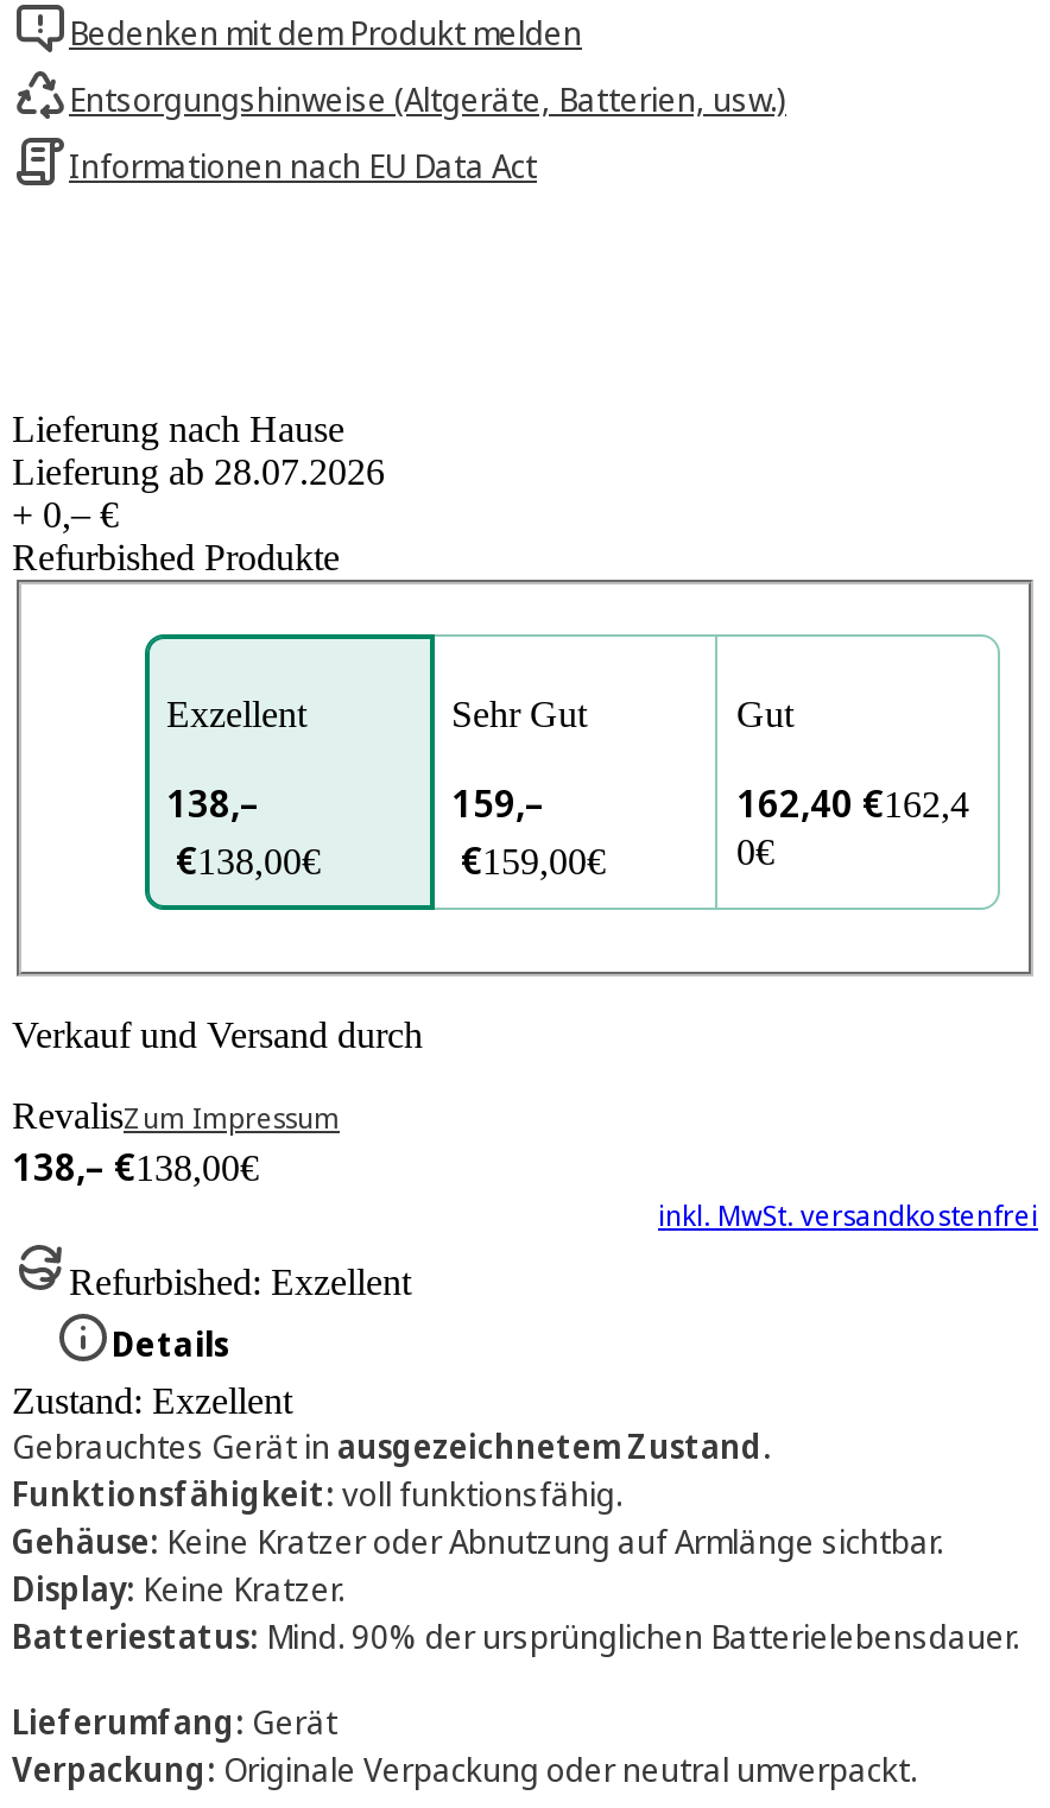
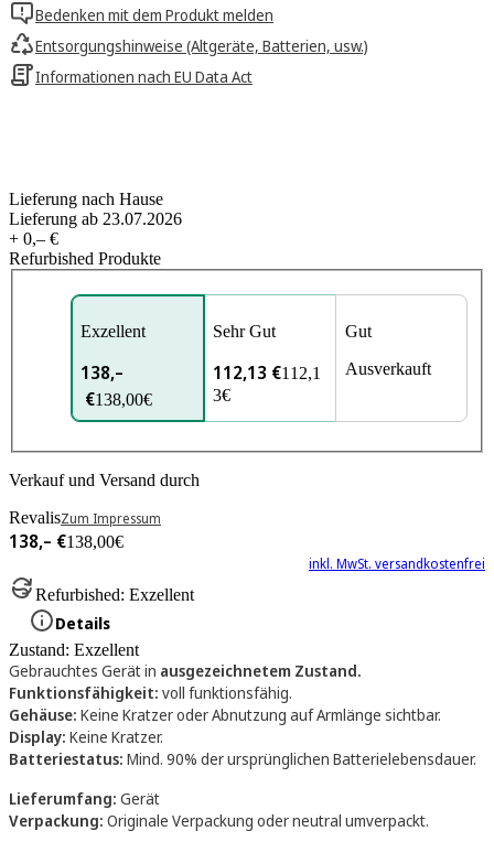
- Lieferung ab 28.07.2026
+ Lieferung ab 23.07.2026

- 159,–
- €159,00€
+ 112,13 €112,1
+ 3€

- 162,40 €162,4
- 0€
+ Ausverkauft
